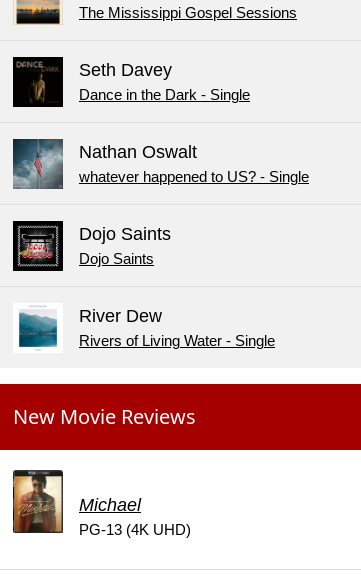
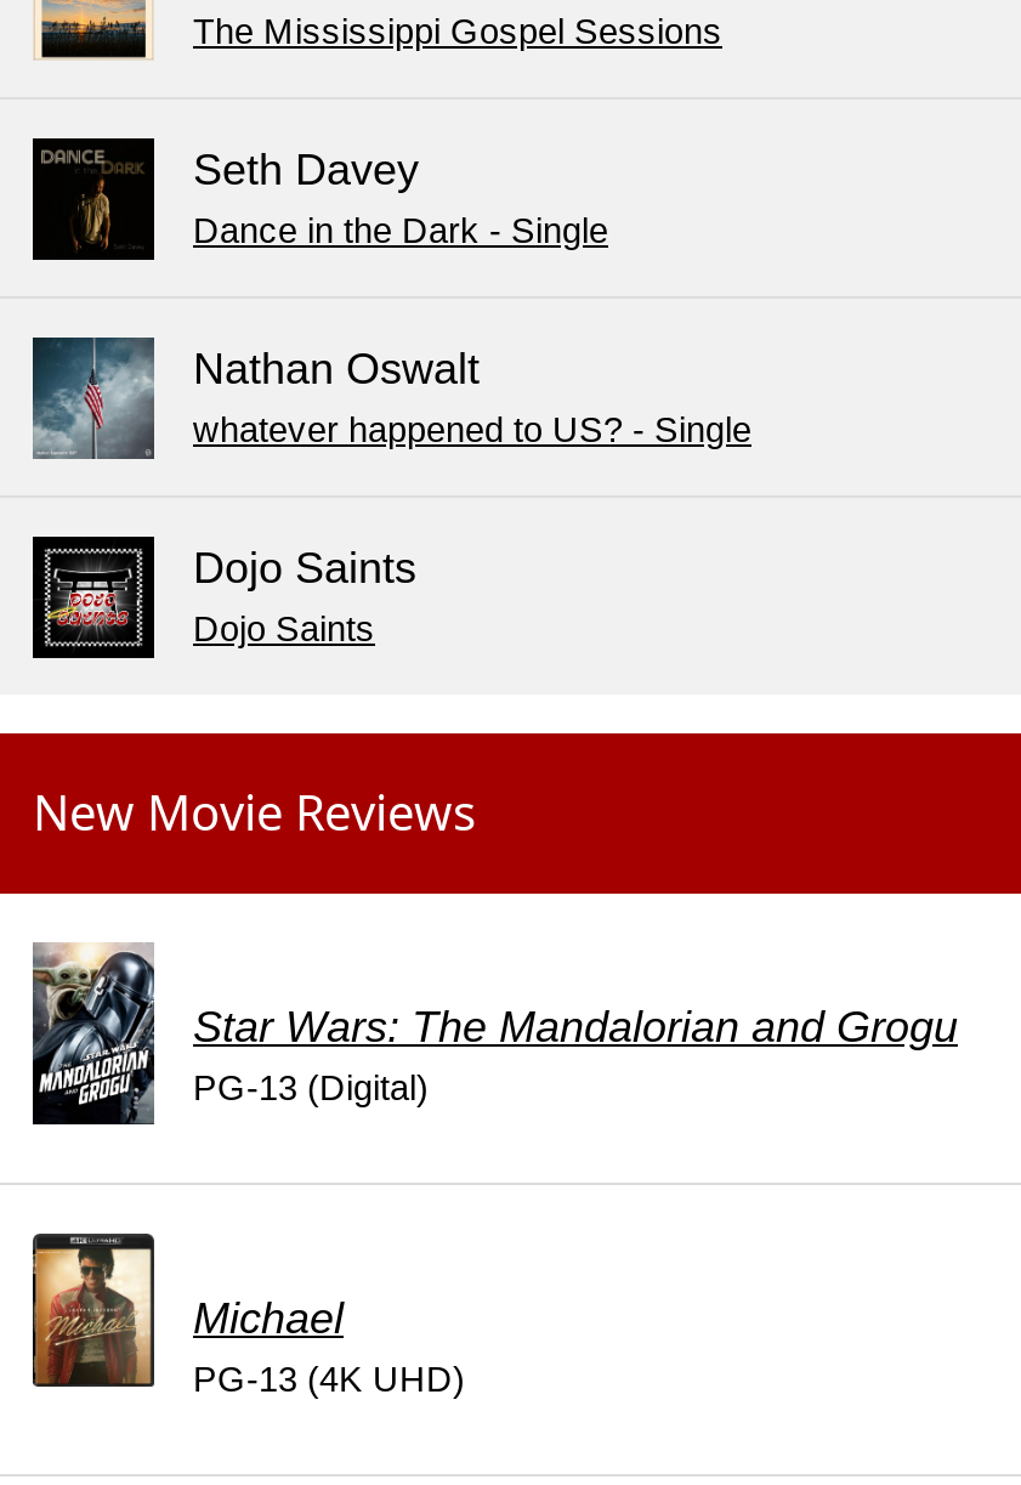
- [image]
- River Dew
- Rivers of Living Water - Single

moved up: New Movie Reviews

+ [image]
+ Star Wars: The Mandalorian and Grogu
+ PG-13 (Digital)
